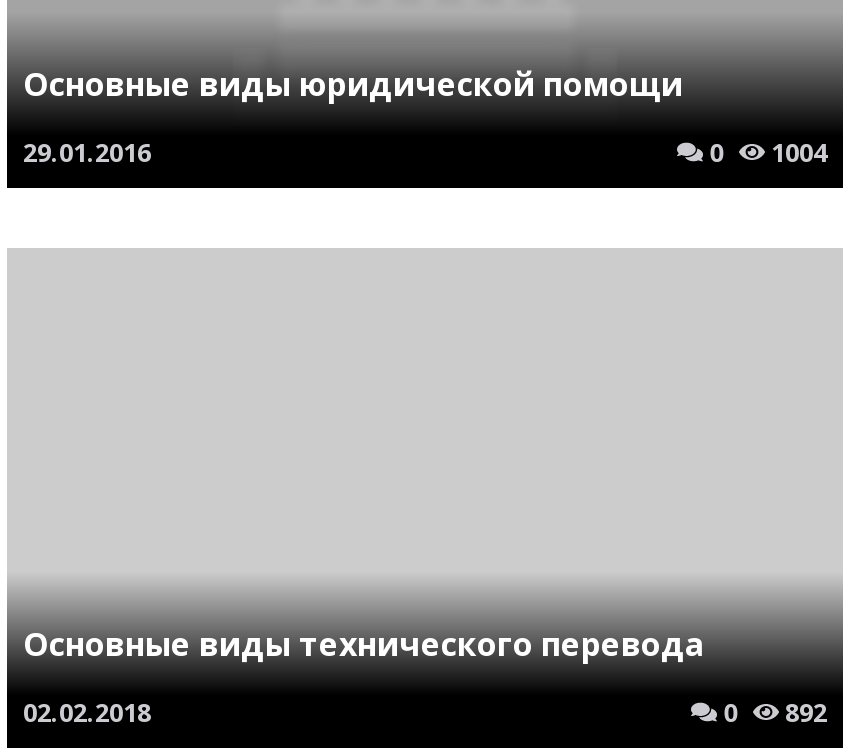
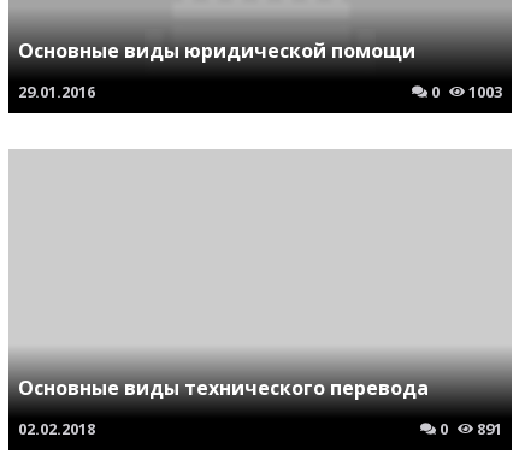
- 0 1004
+ 0 1003

- 0 892
+ 0 891
